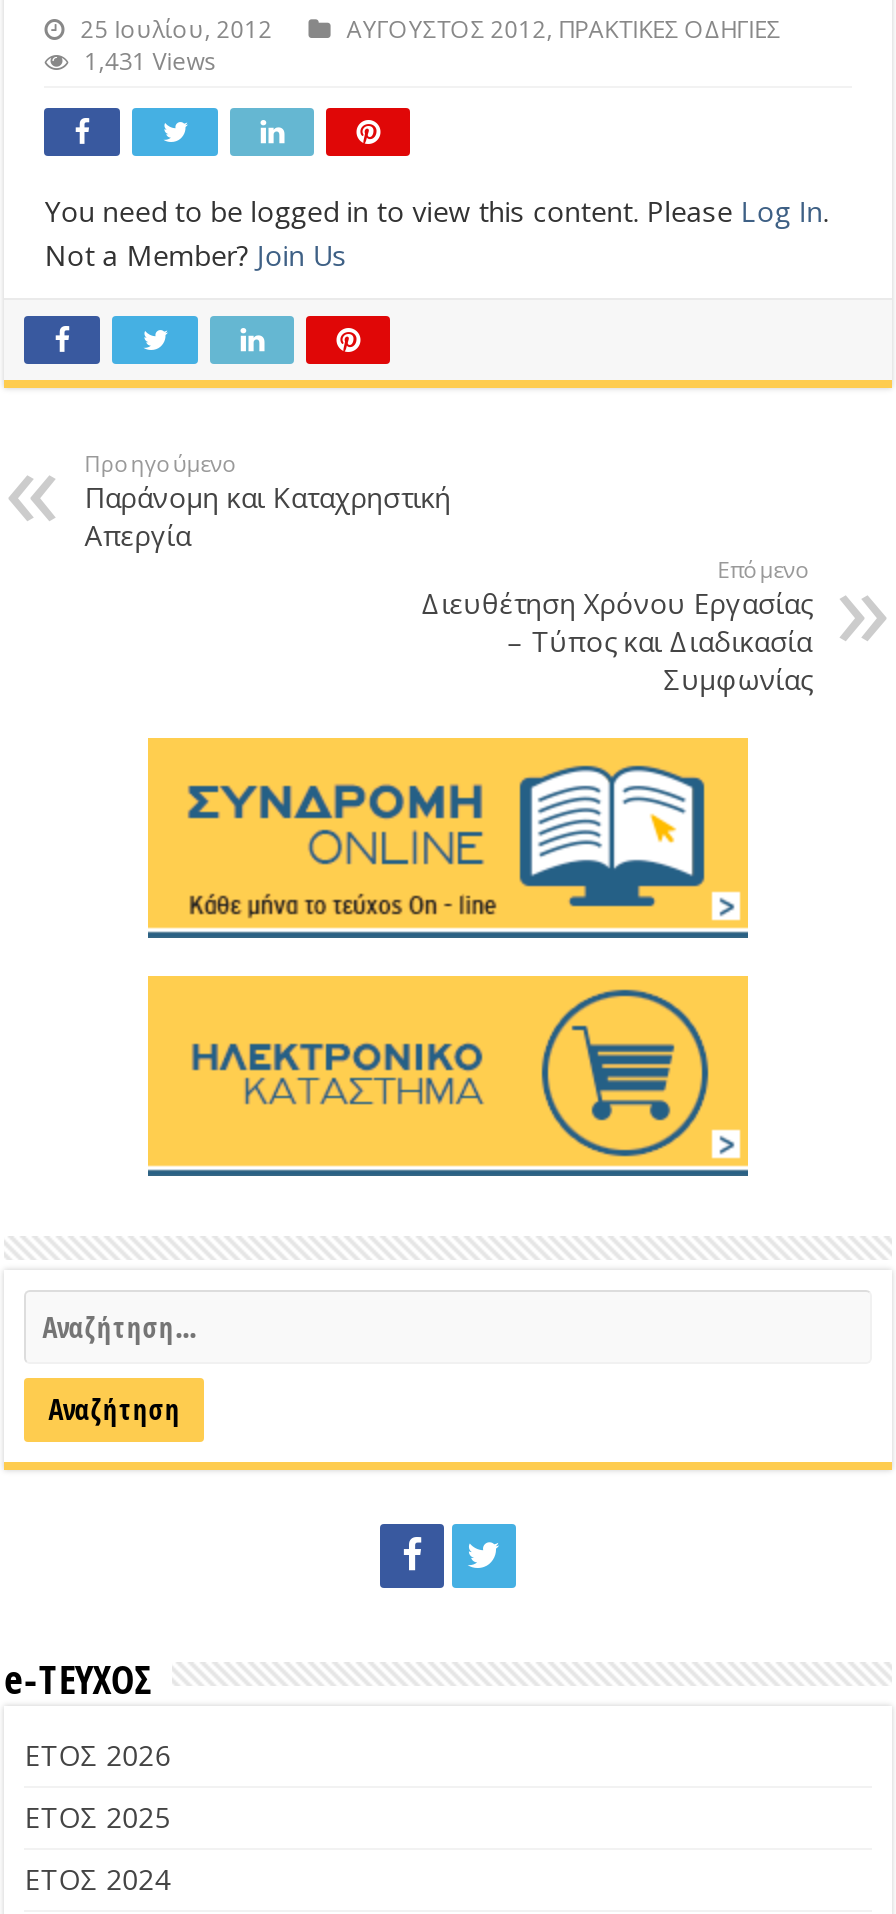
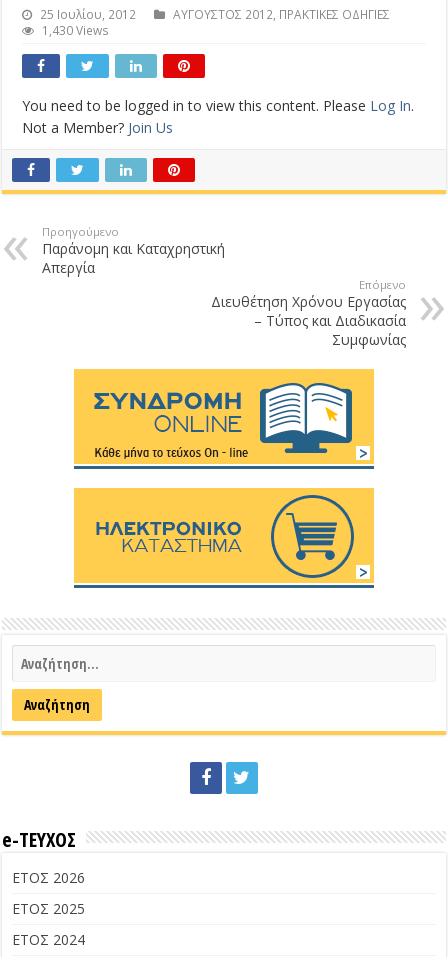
- 1,431 Views
+ 1,430 Views
